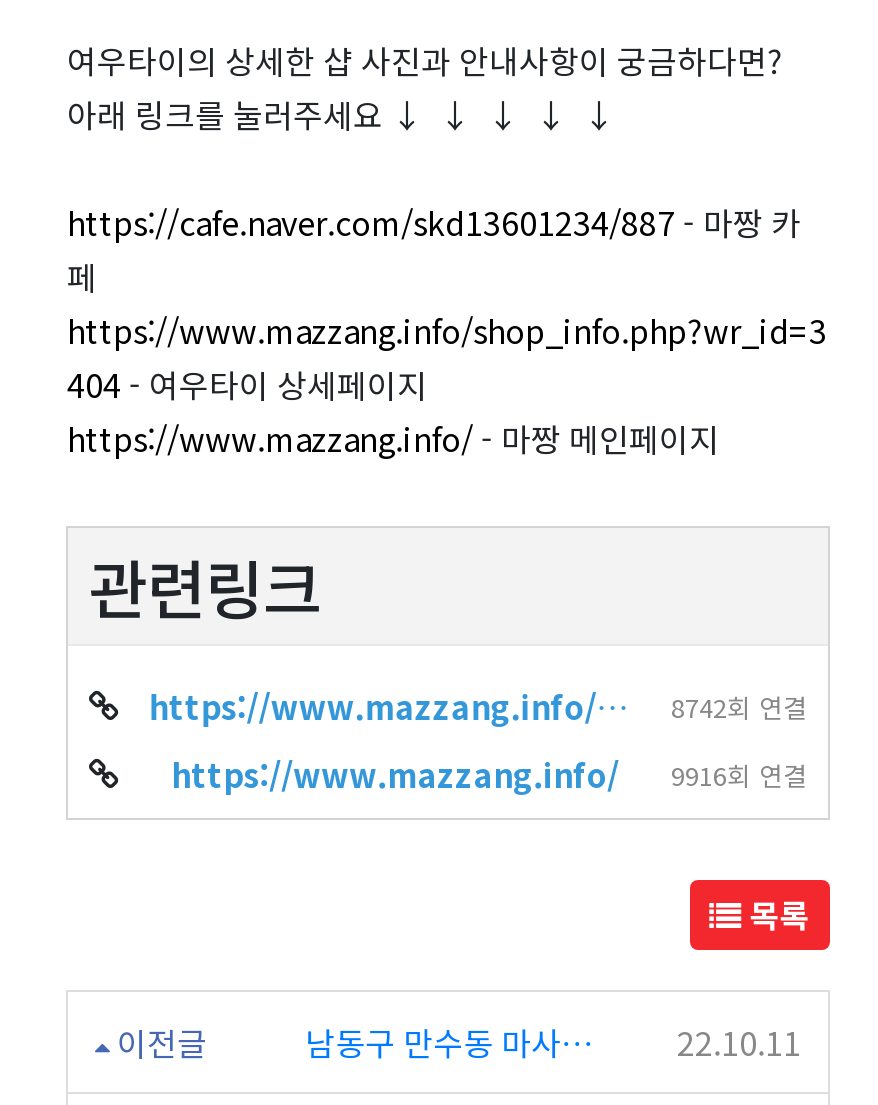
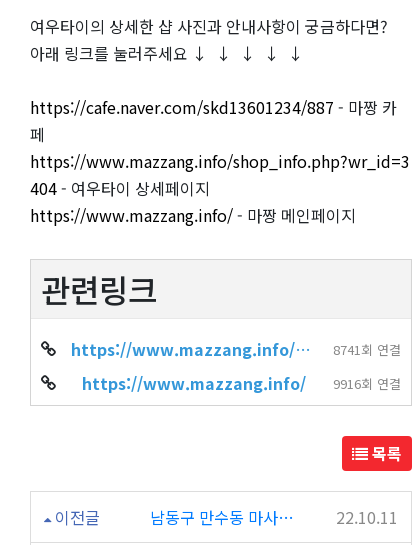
- 8742회 연결
+ 8741회 연결
